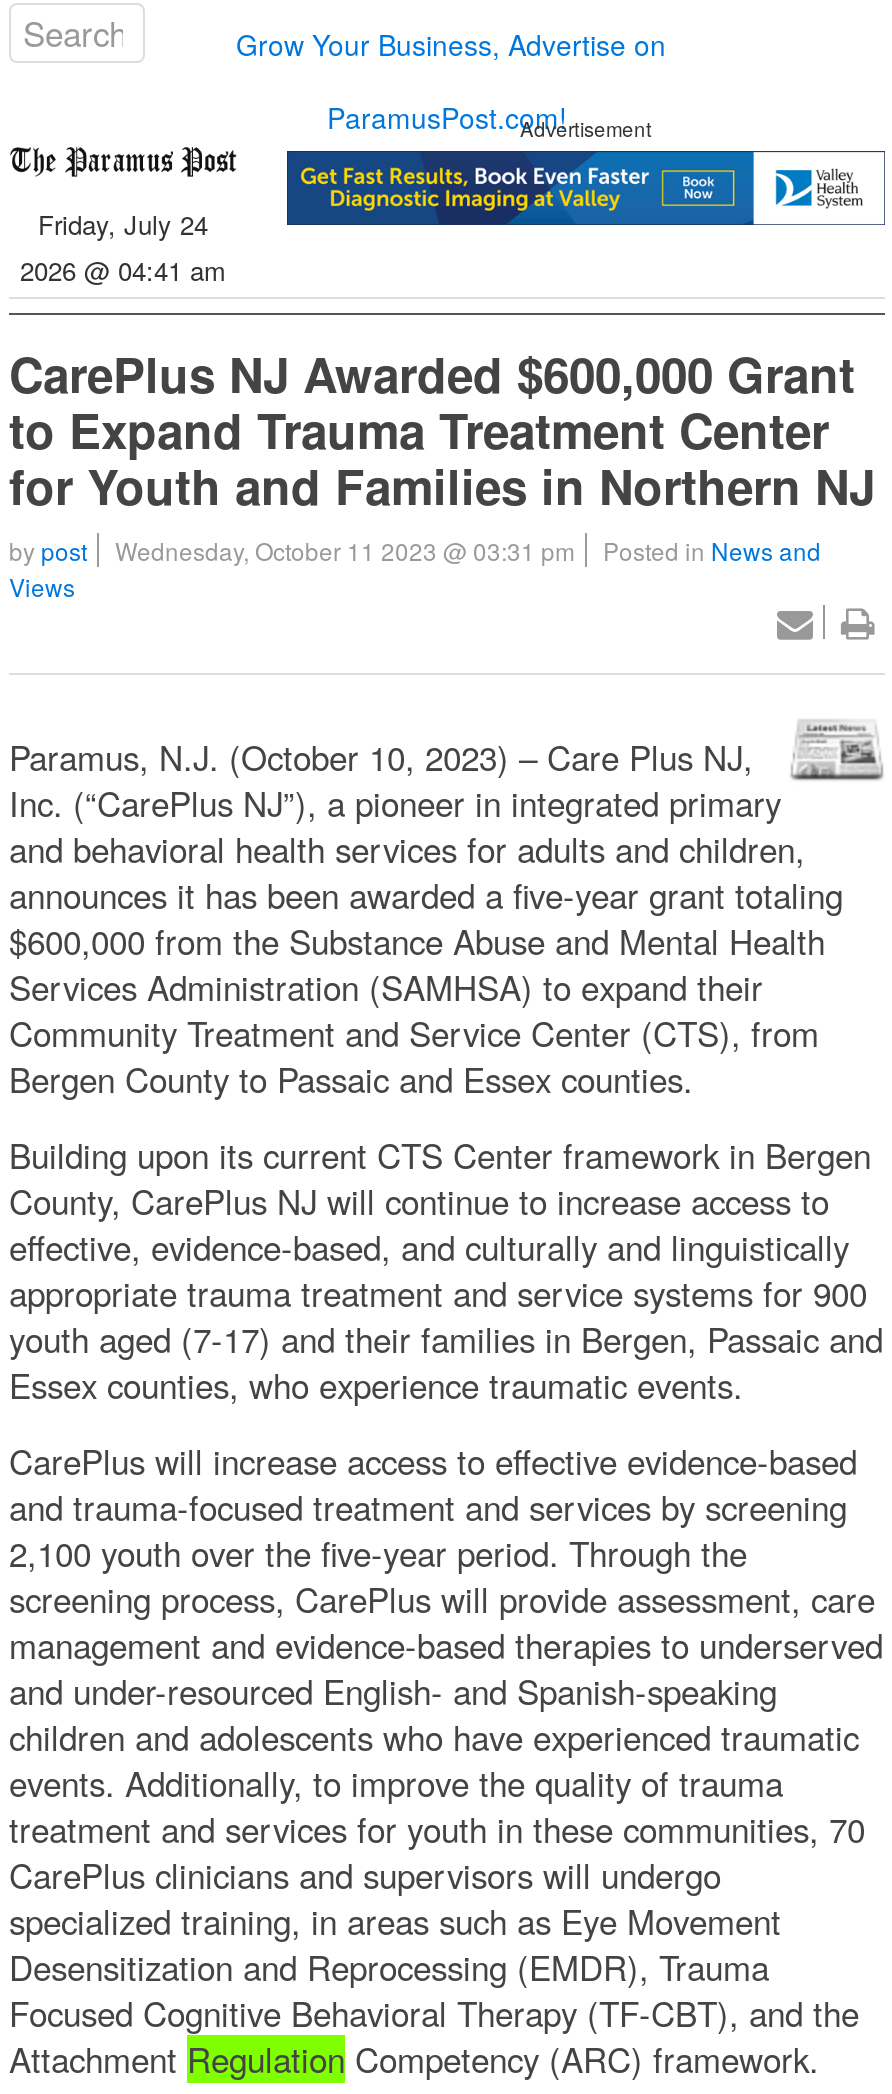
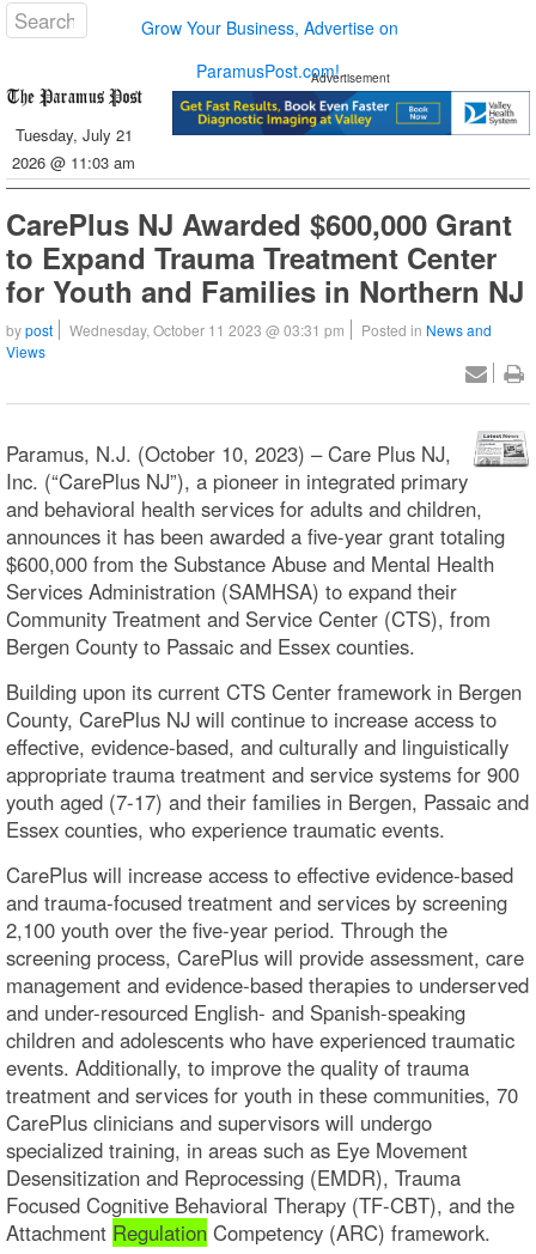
- Friday, July 24
+ Tuesday, July 21

- 2026 @ 04:41 am
+ 2026 @ 11:03 am
